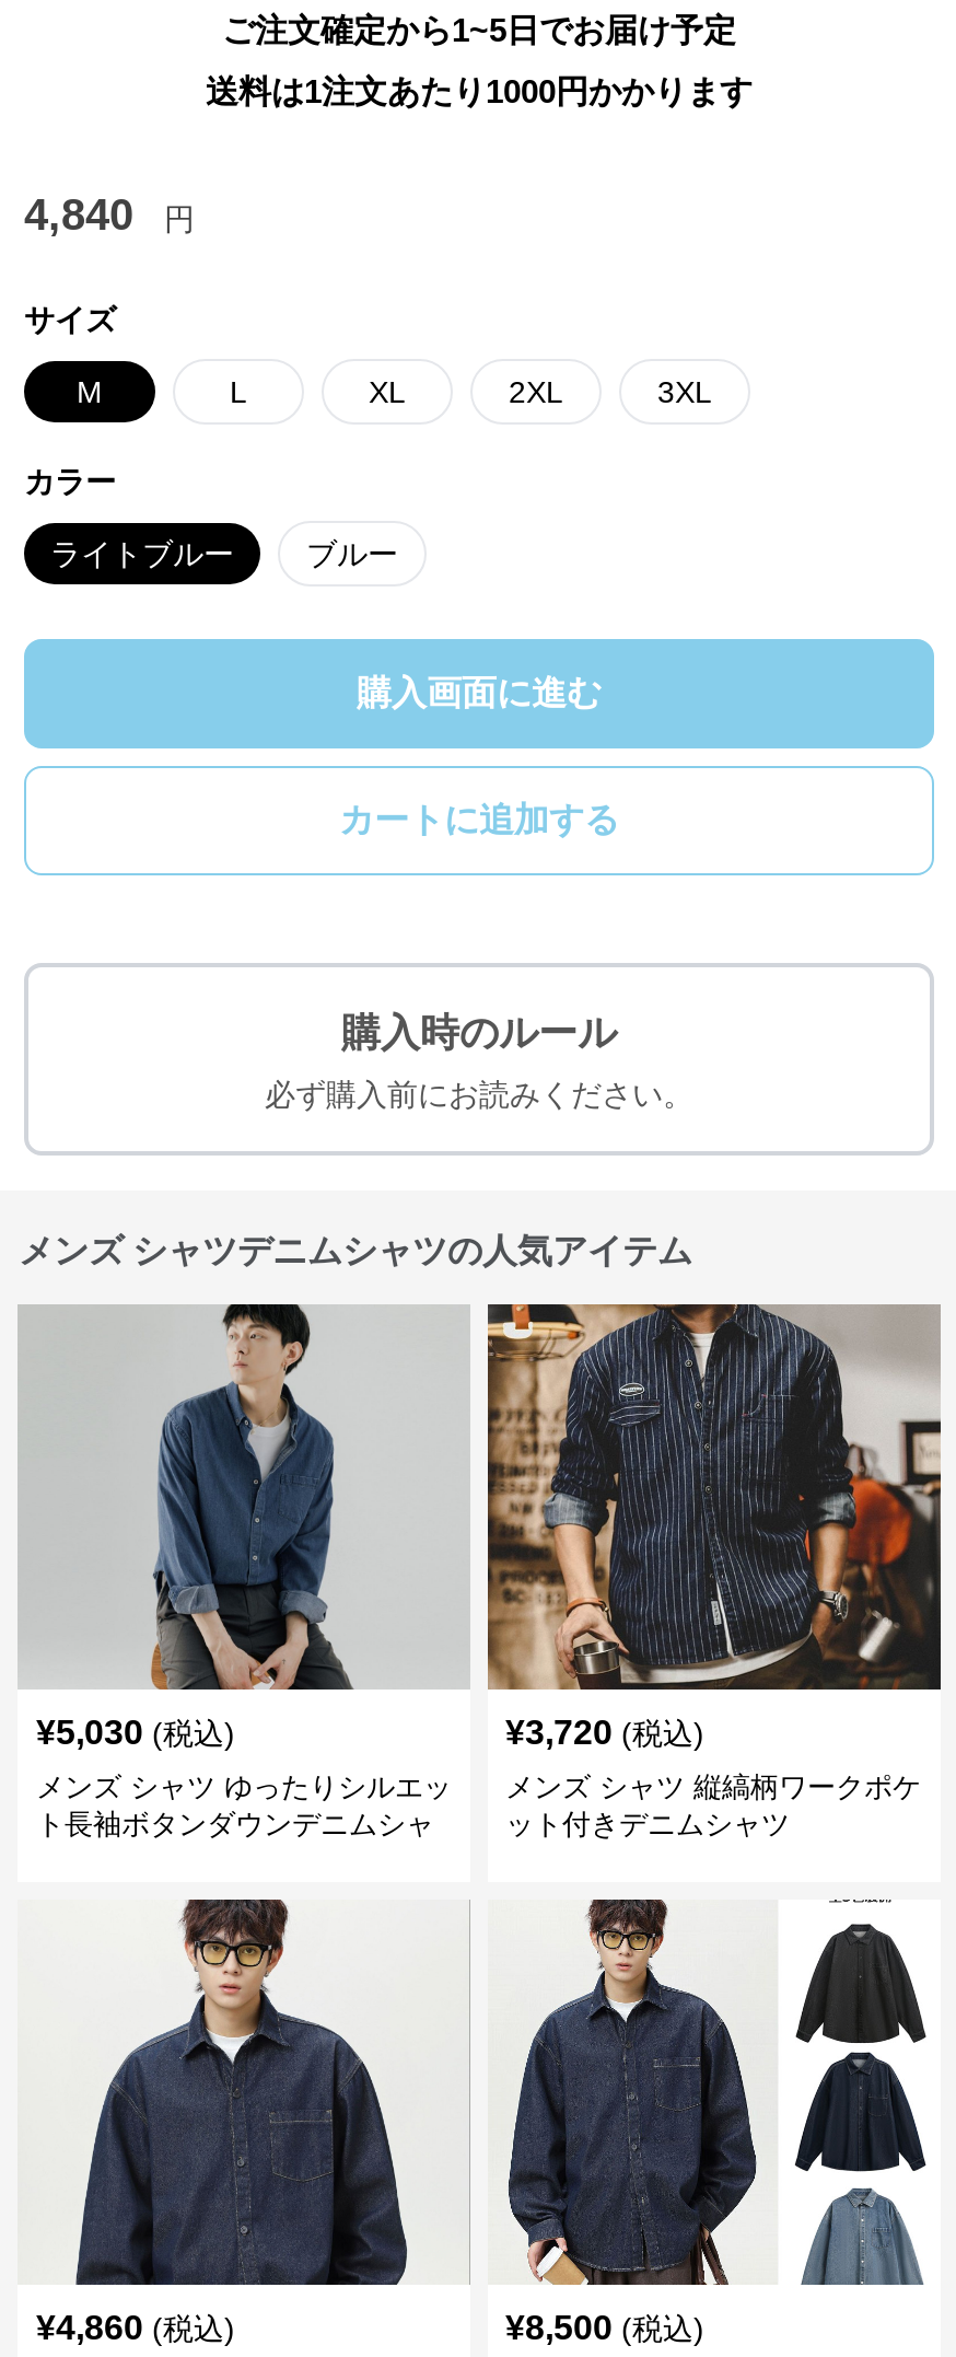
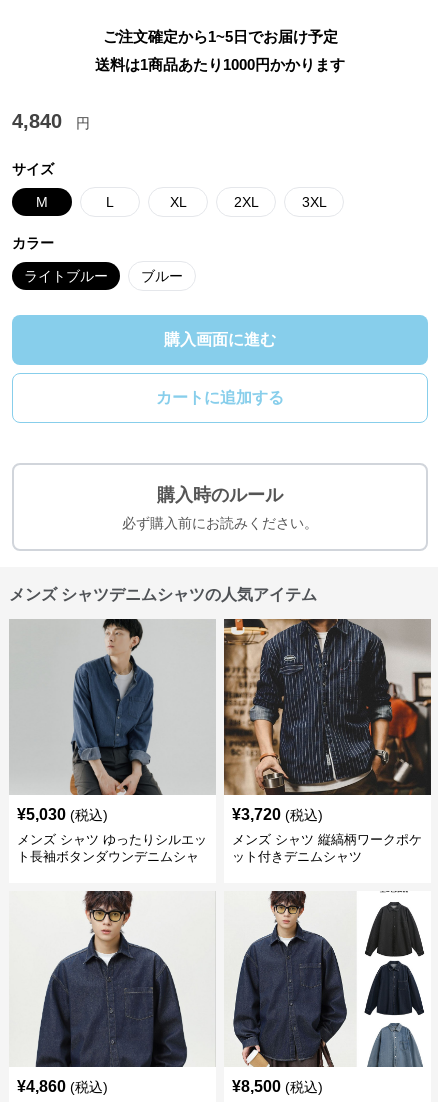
- 送料は1注文あたり1000円かかります
+ 送料は1商品あたり1000円かかります
